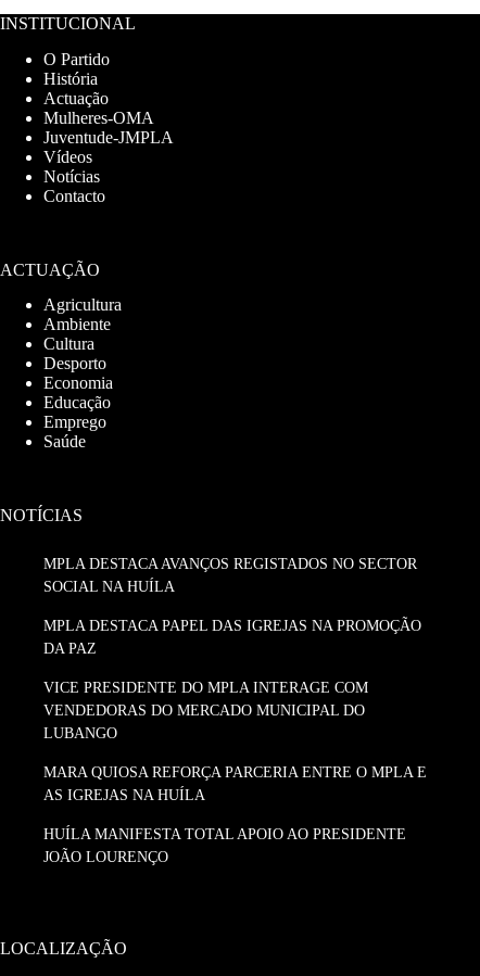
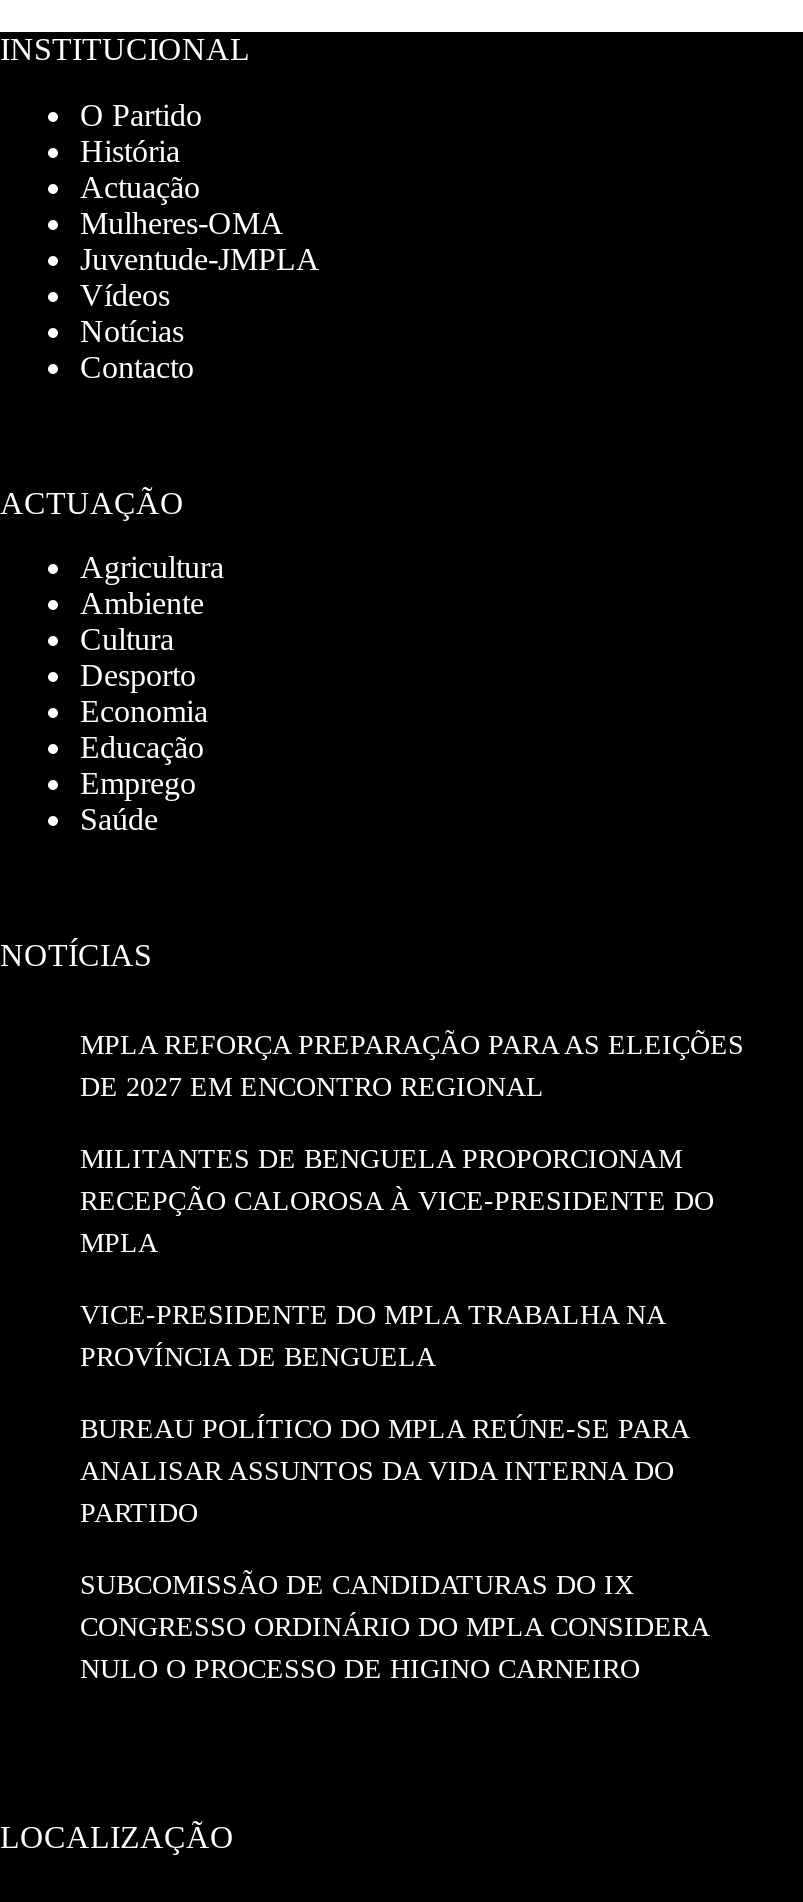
- MPLA DESTACA AVANÇOS REGISTADOS NO SECTOR
- SOCIAL NA HUÍLA
+ MPLA REFORÇA PREPARAÇÃO PARA AS ELEIÇÕES
+ DE 2027 EM ENCONTRO REGIONAL

- MPLA DESTACA PAPEL DAS IGREJAS NA PROMOÇÃO
- DA PAZ
+ MILITANTES DE BENGUELA PROPORCIONAM
+ RECEPÇÃO CALOROSA À VICE-PRESIDENTE DO
+ MPLA

- VICE PRESIDENTE DO MPLA INTERAGE COM
- VENDEDORAS DO MERCADO MUNICIPAL DO
- LUBANGO
+ VICE-PRESIDENTE DO MPLA TRABALHA NA
+ PROVÍNCIA DE BENGUELA

- MARA QUIOSA REFORÇA PARCERIA ENTRE O MPLA E
- AS IGREJAS NA HUÍLA
+ BUREAU POLÍTICO DO MPLA REÚNE-SE PARA
+ ANALISAR ASSUNTOS DA VIDA INTERNA DO
+ PARTIDO

- HUÍLA MANIFESTA TOTAL APOIO AO PRESIDENTE
- JOÃO LOURENÇO
+ SUBCOMISSÃO DE CANDIDATURAS DO IX
+ CONGRESSO ORDINÁRIO DO MPLA CONSIDERA
+ NULO O PROCESSO DE HIGINO CARNEIRO
